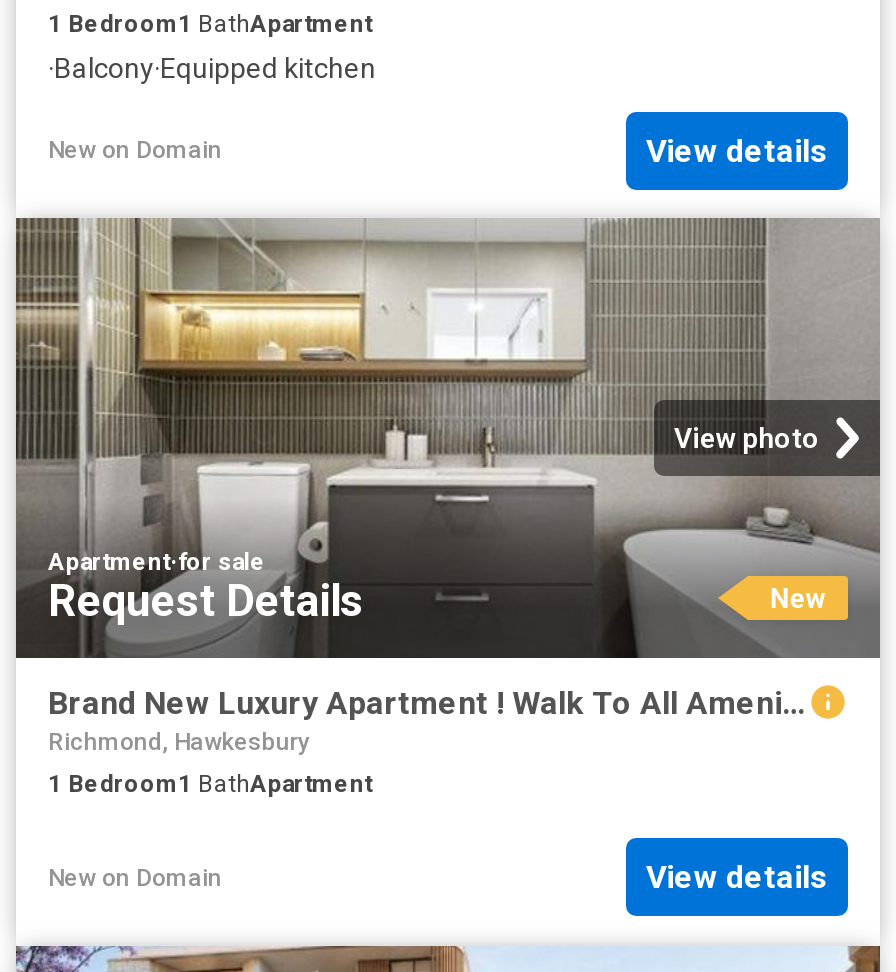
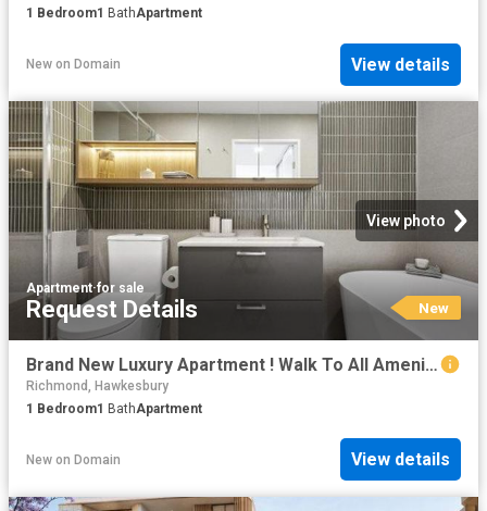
- ·Balcony·Equipped kitchen
